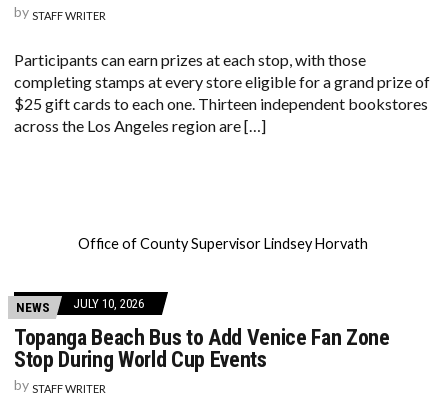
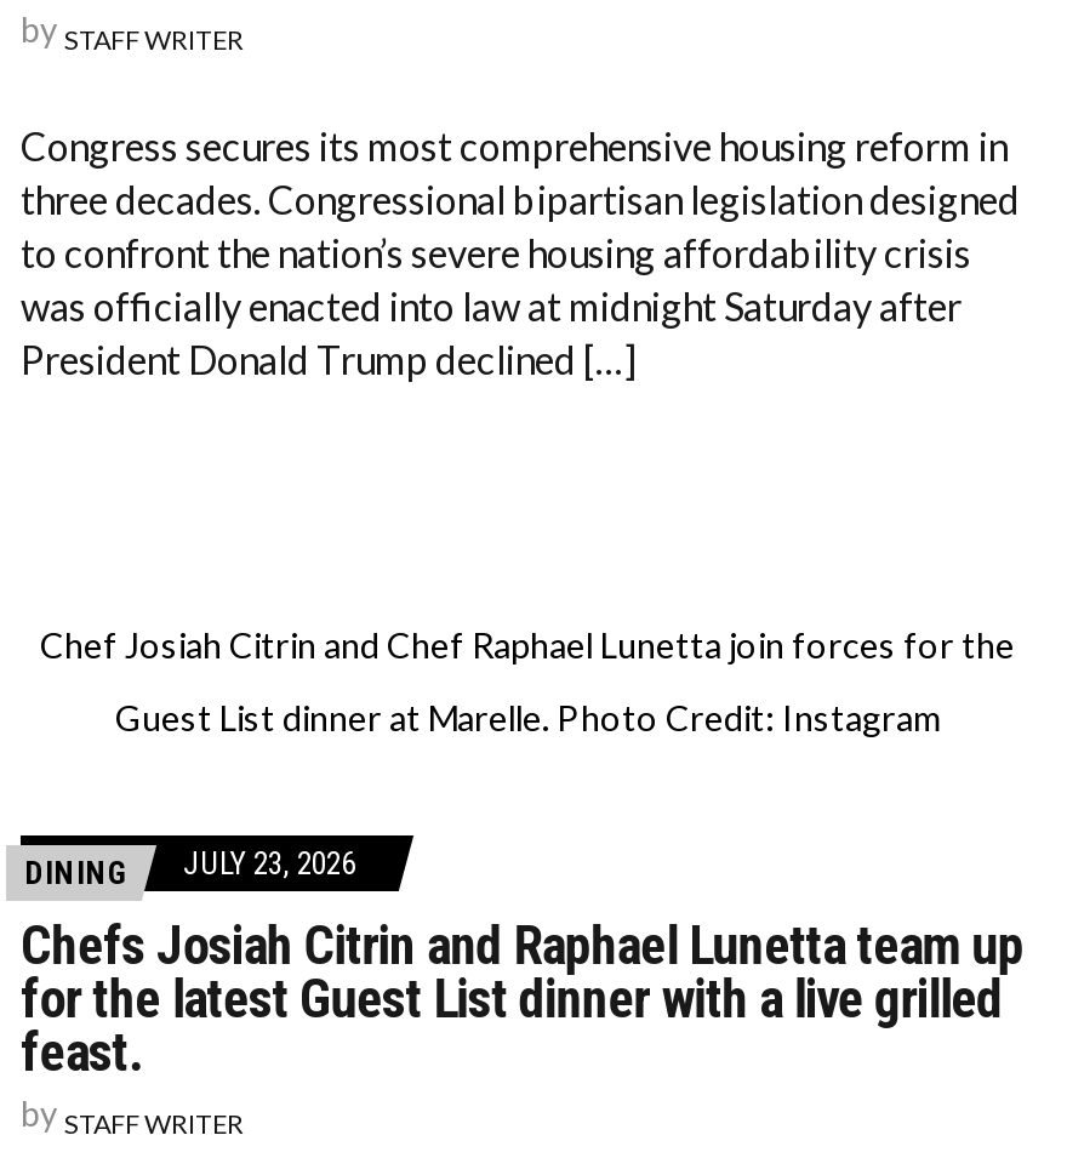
- Participants can earn prizes at each stop, with those
- completing stamps at every store eligible for a grand prize of
- $25 gift cards to each one. Thirteen independent bookstores
- across the Los Angeles region are […]
+ Congress secures its most comprehensive housing reform in
+ three decades. Congressional bipartisan legislation designed
+ to confront the nation’s severe housing affordability crisis
+ was officially enacted into law at midnight Saturday after
+ President Donald Trump declined […]

- Office of County Supervisor Lindsey Horvath
+ Chef Josiah Citrin and Chef Raphael Lunetta join forces for the
+ Guest List dinner at Marelle. Photo Credit: Instagram

- NEWS
- JULY 10, 2026
- Topanga Beach Bus to Add Venice Fan Zone
- Stop During World Cup Events
+ DINING
+ JULY 23, 2026
+ Chefs Josiah Citrin and Raphael Lunetta team up
+ for the latest Guest List dinner with a live grilled
+ feast.
